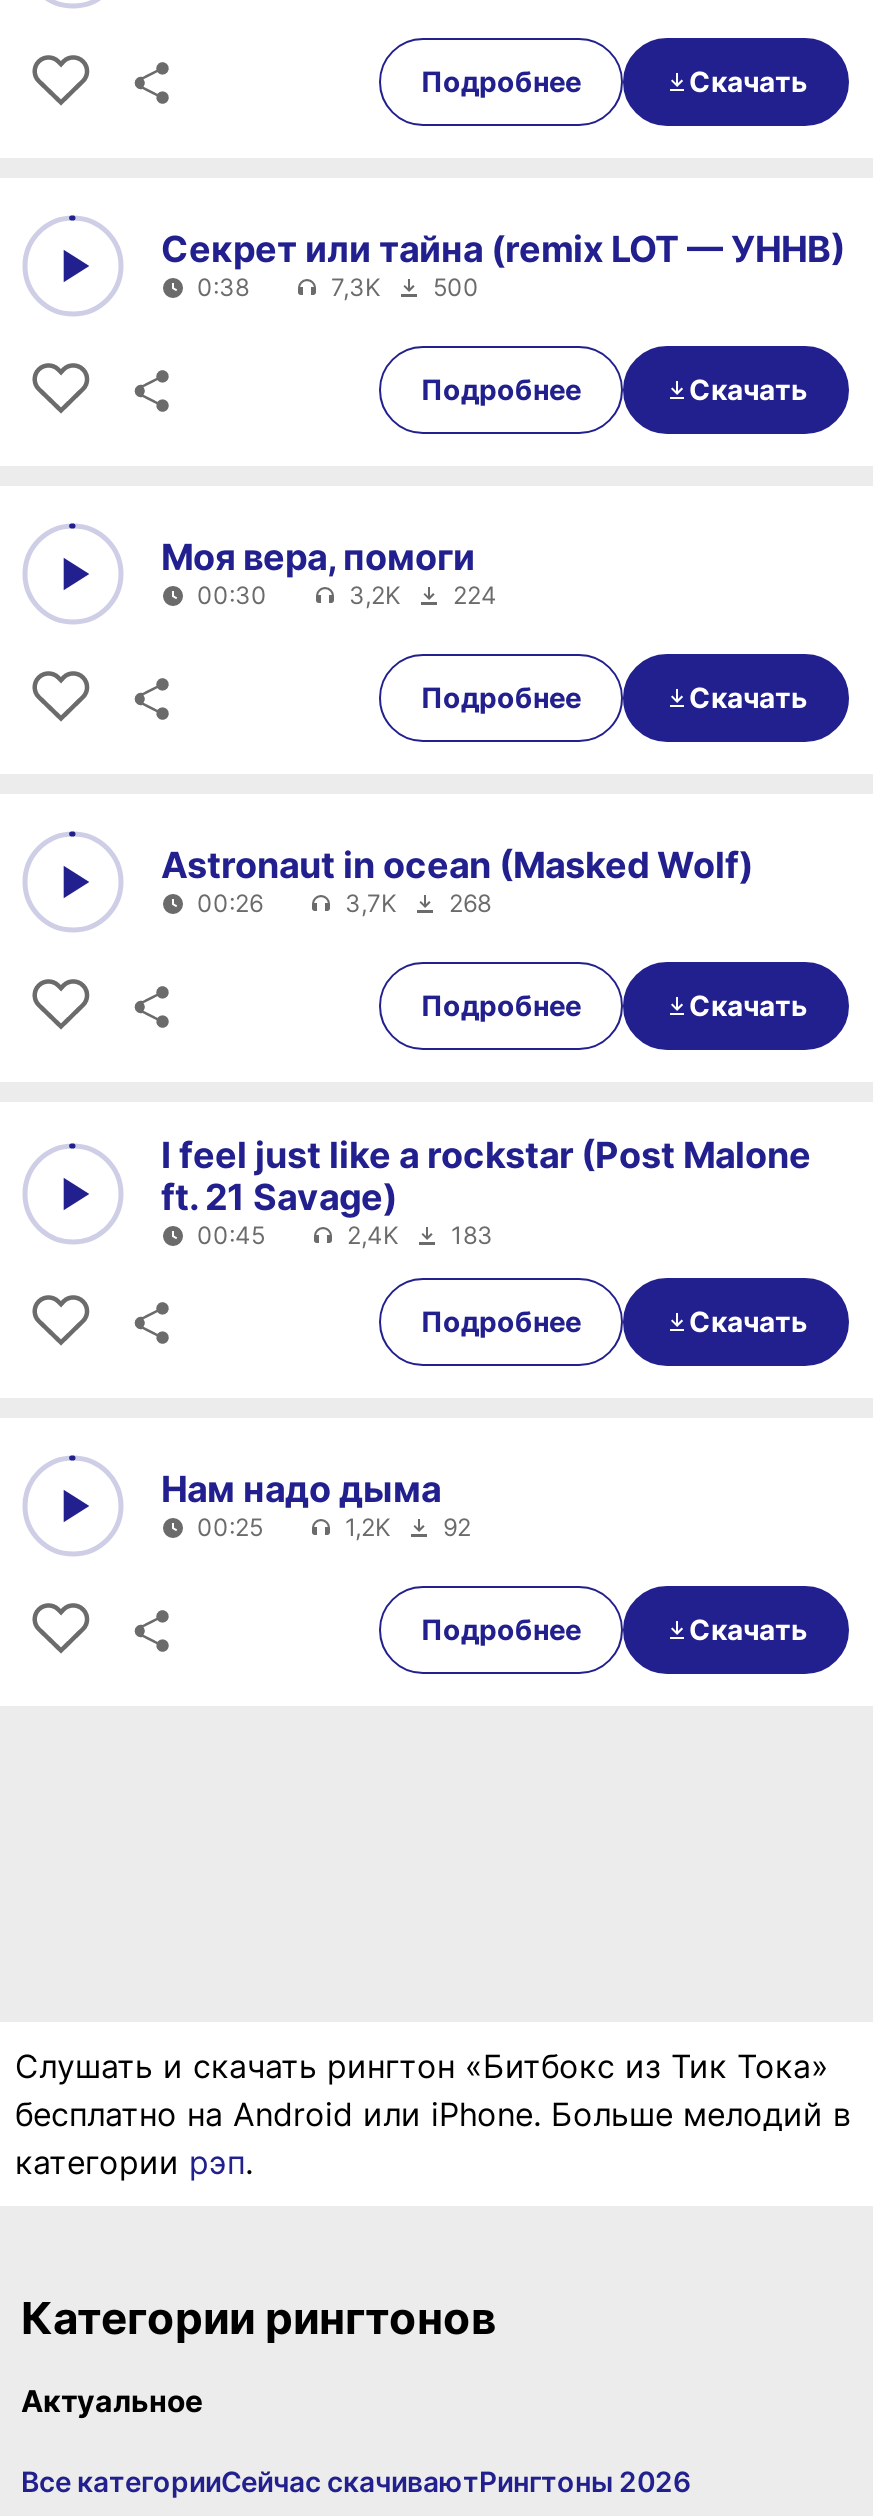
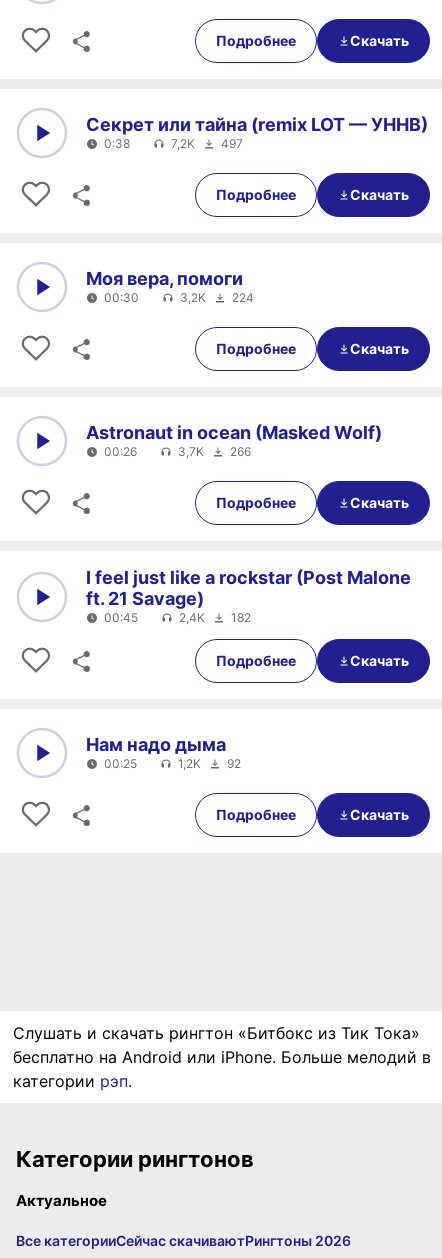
- 7,3K
- 500
+ 7,2K
+ 497

- 3,7K 268
+ 3,7K 266

- 2,4K 183
+ 2,4K 182
